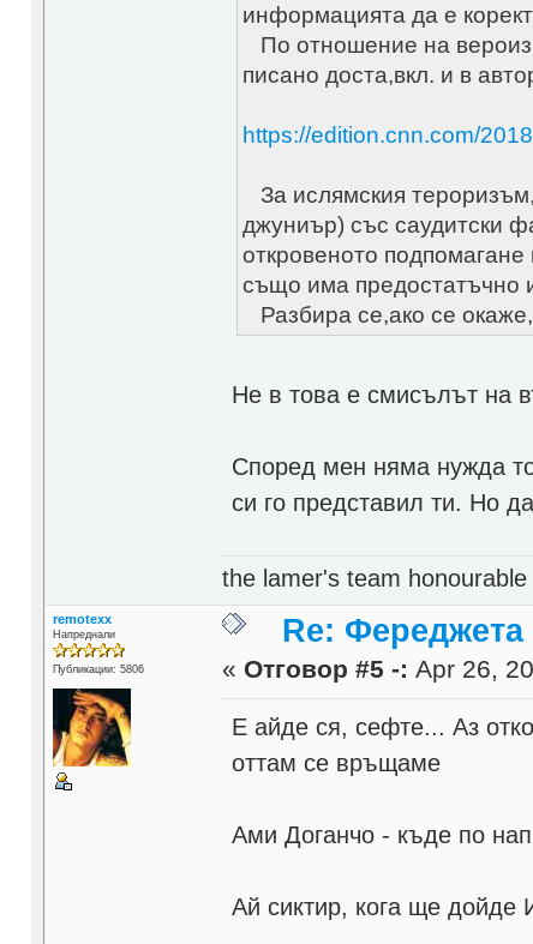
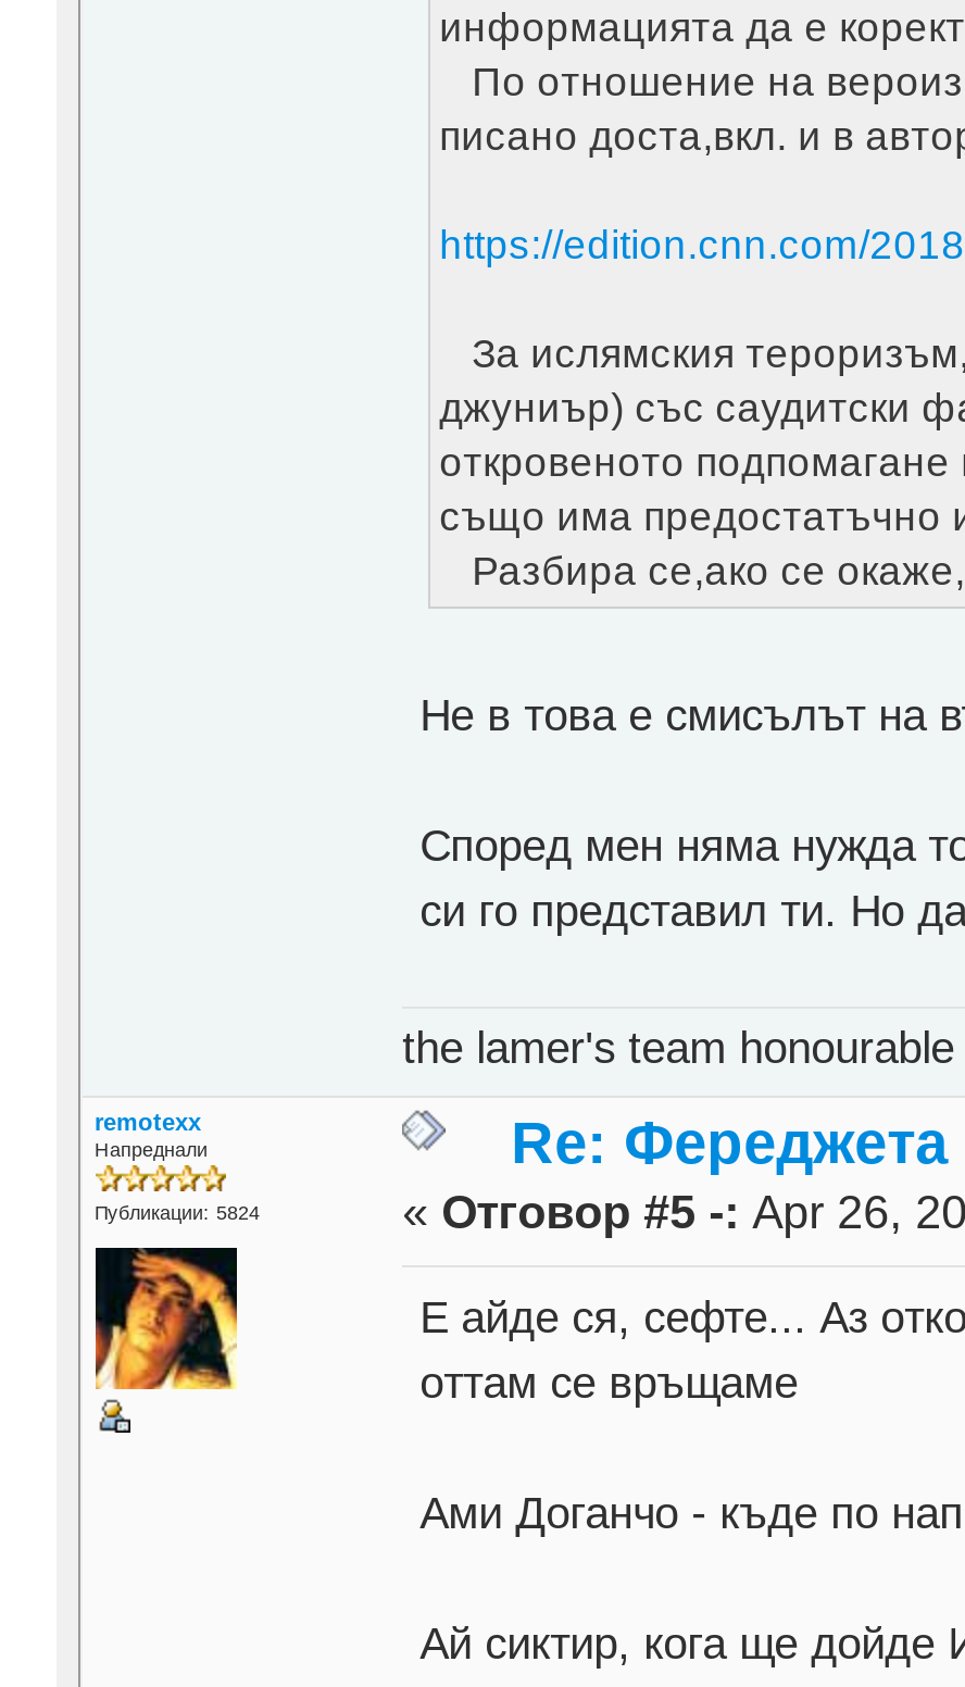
- Публикации: 5806
+ Публикации: 5824
